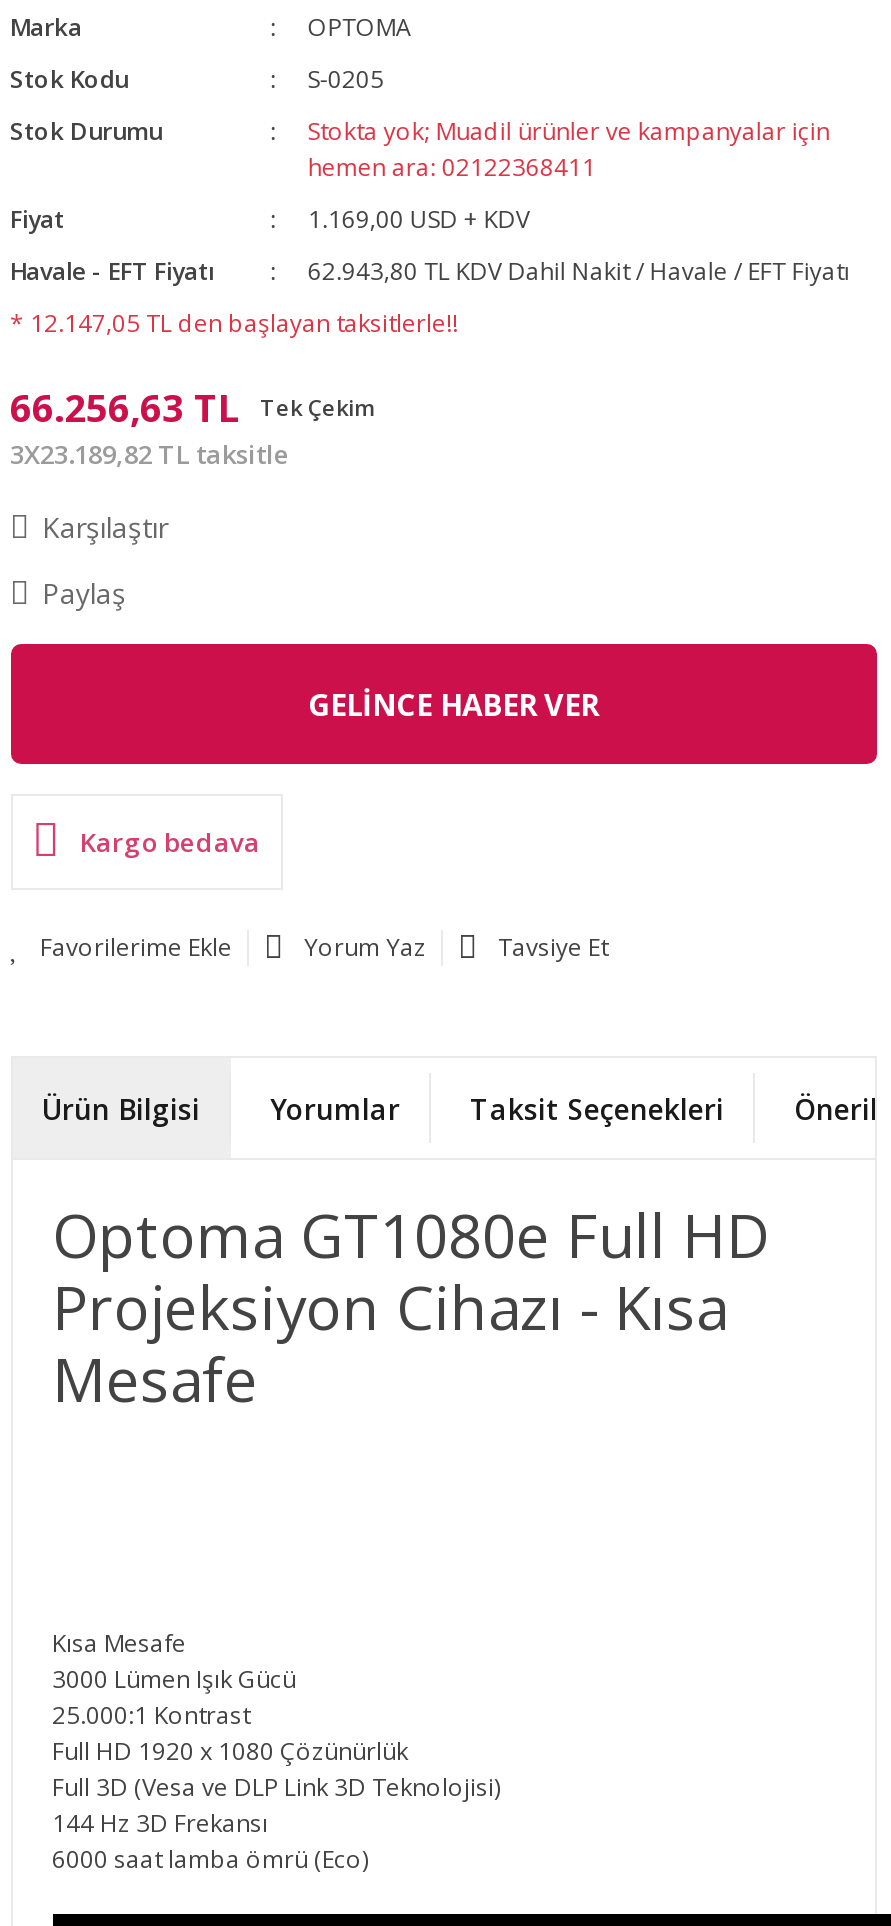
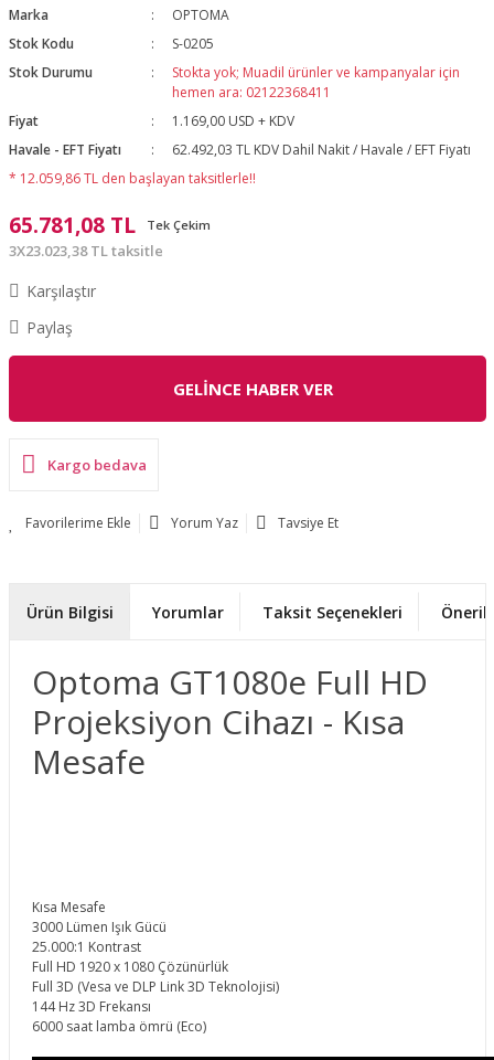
- 62.943,80 TL KDV Dahil Nakit / Havale / EFT Fiyatı
+ 62.492,03 TL KDV Dahil Nakit / Havale / EFT Fiyatı

- * 12.147,05 TL den başlayan taksitlerle!!
+ * 12.059,86 TL den başlayan taksitlerle!!

- 66.256,63 TL Tek Çekim
+ 65.781,08 TL Tek Çekim

- 3X23.189,82 TL taksitle
+ 3X23.023,38 TL taksitle
